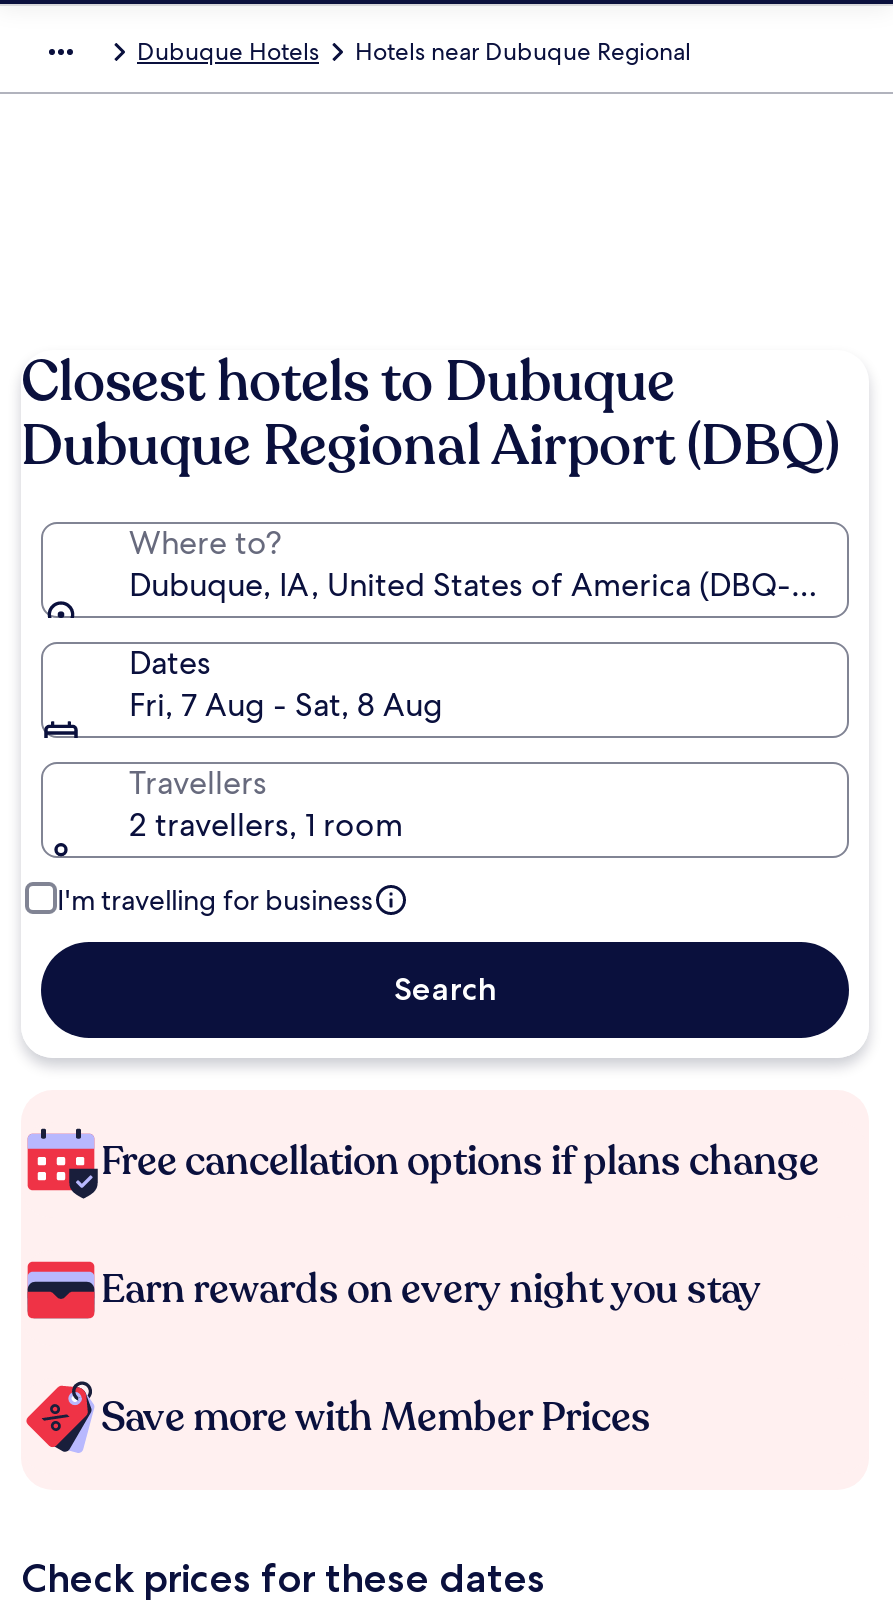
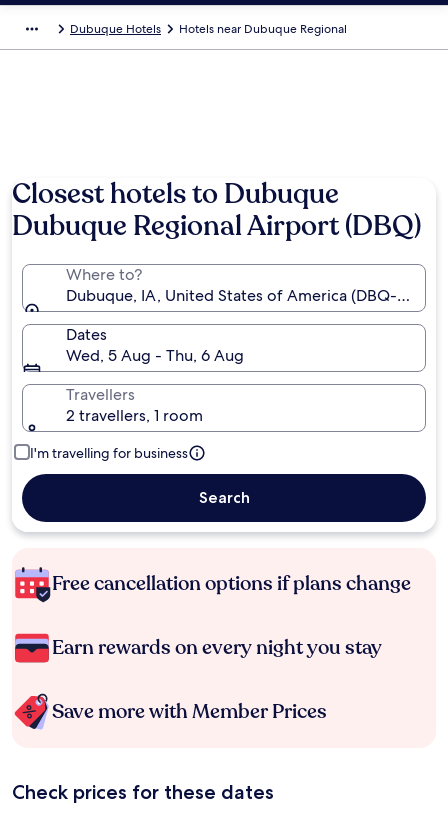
- Fri, 7 Aug - Sat, 8 Aug
+ Wed, 5 Aug - Thu, 6 Aug
